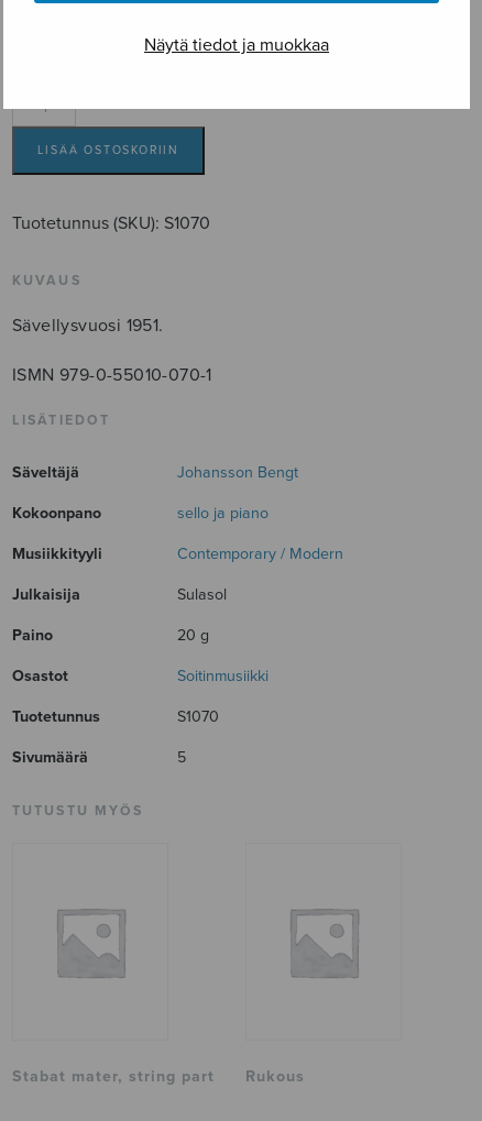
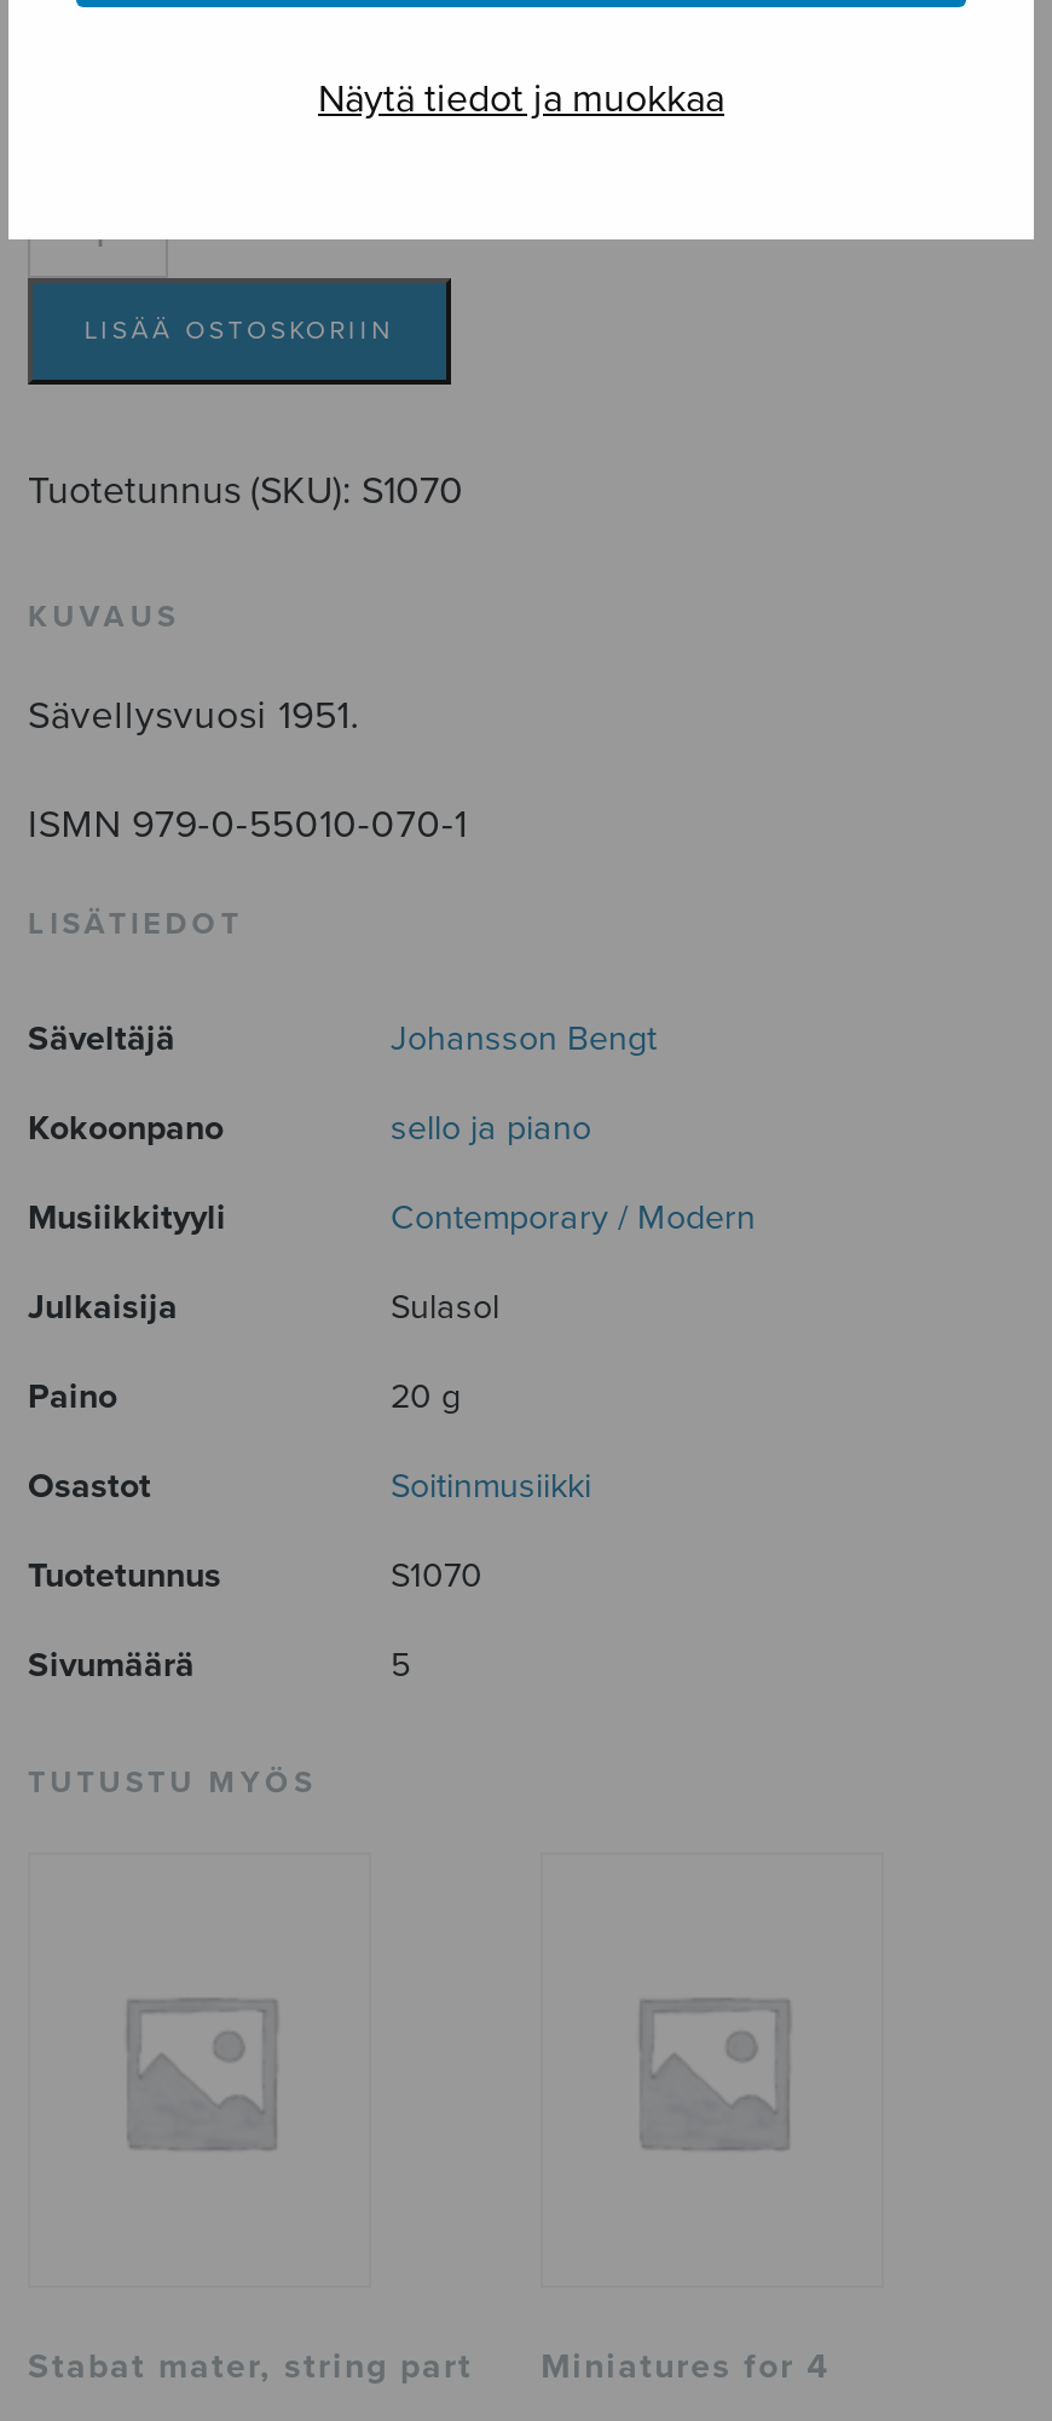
- Rukous
+ Miniatures for 4
